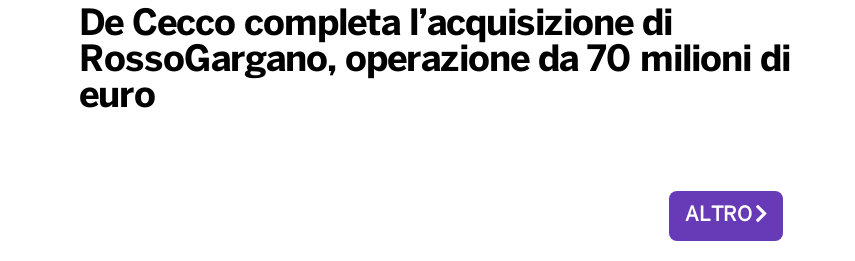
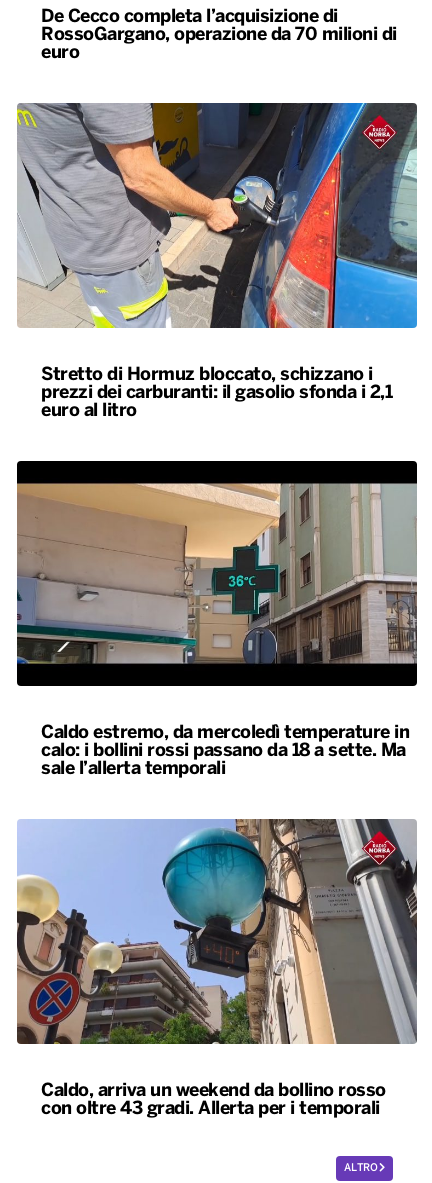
+ [image]
+ Stretto di Hormuz bloccato, schizzano i
+ prezzi dei carburanti: il gasolio sfonda i 2,1
+ euro al litro

+ [image]
+ Caldo estremo, da mercoledì temperature in
+ calo: i bollini rossi passano da 18 a sette. Ma
+ sale l’allerta temporali

+ [image]
+ Caldo, arriva un weekend da bollino rosso
+ con oltre 43 gradi. Allerta per i temporali
